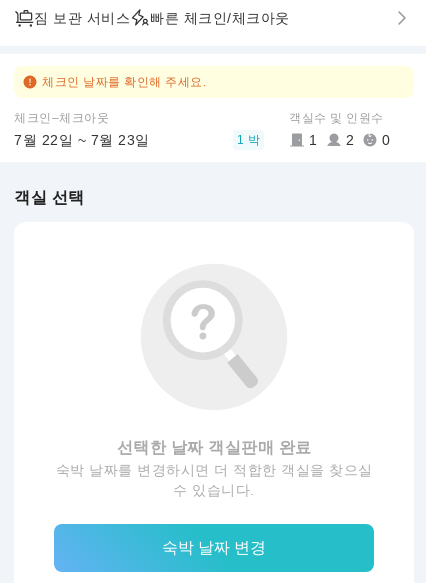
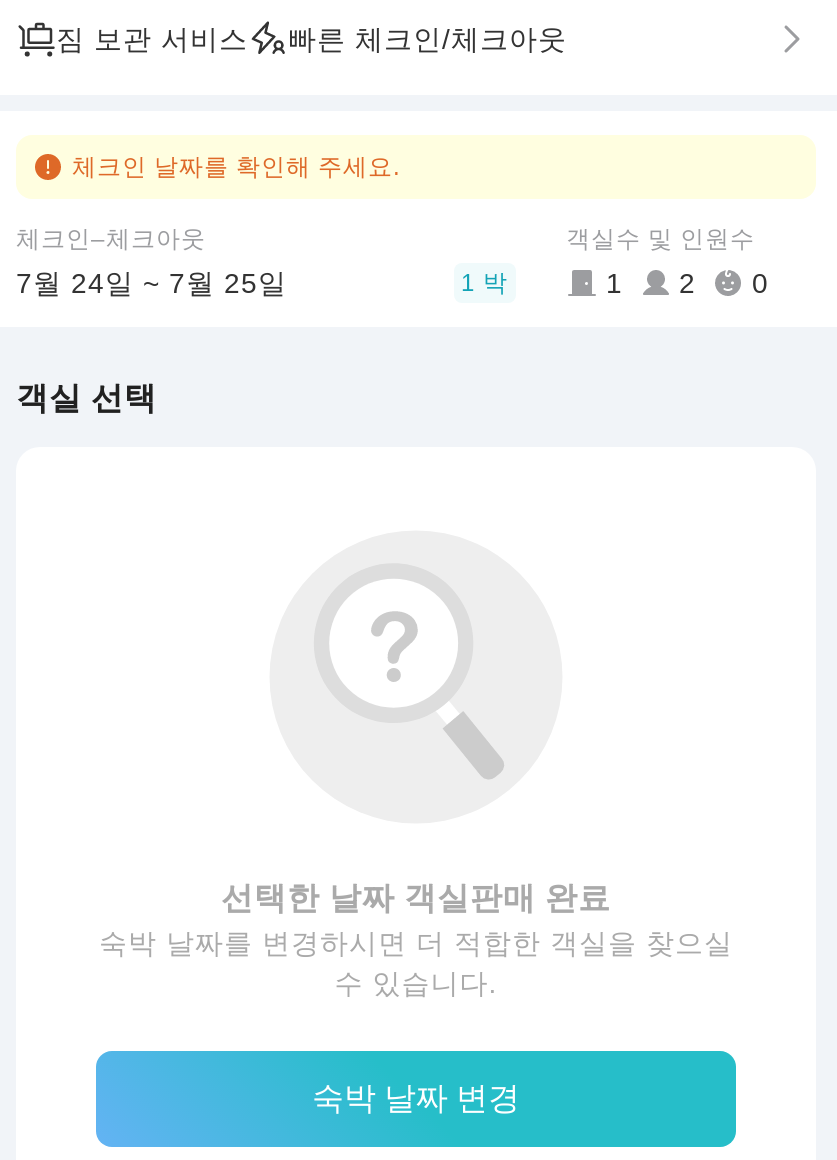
- 7월 22일 ~ 7월 23일
+ 7월 24일 ~ 7월 25일
